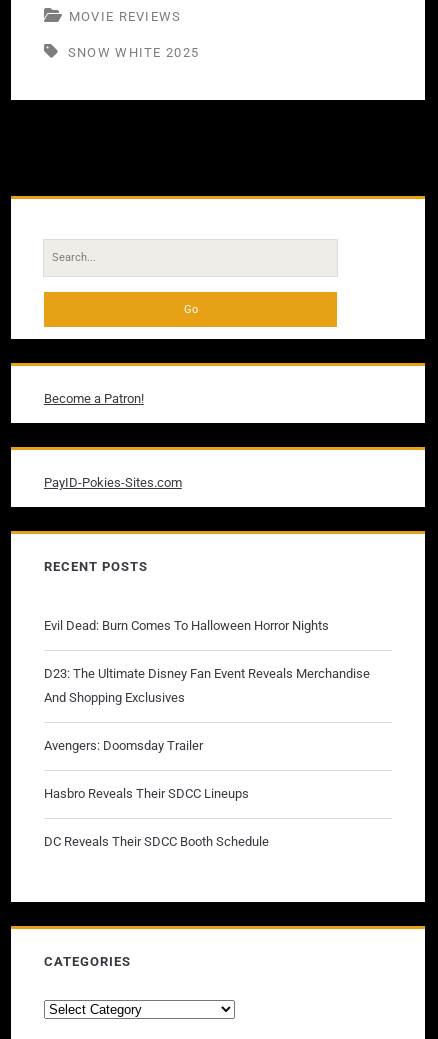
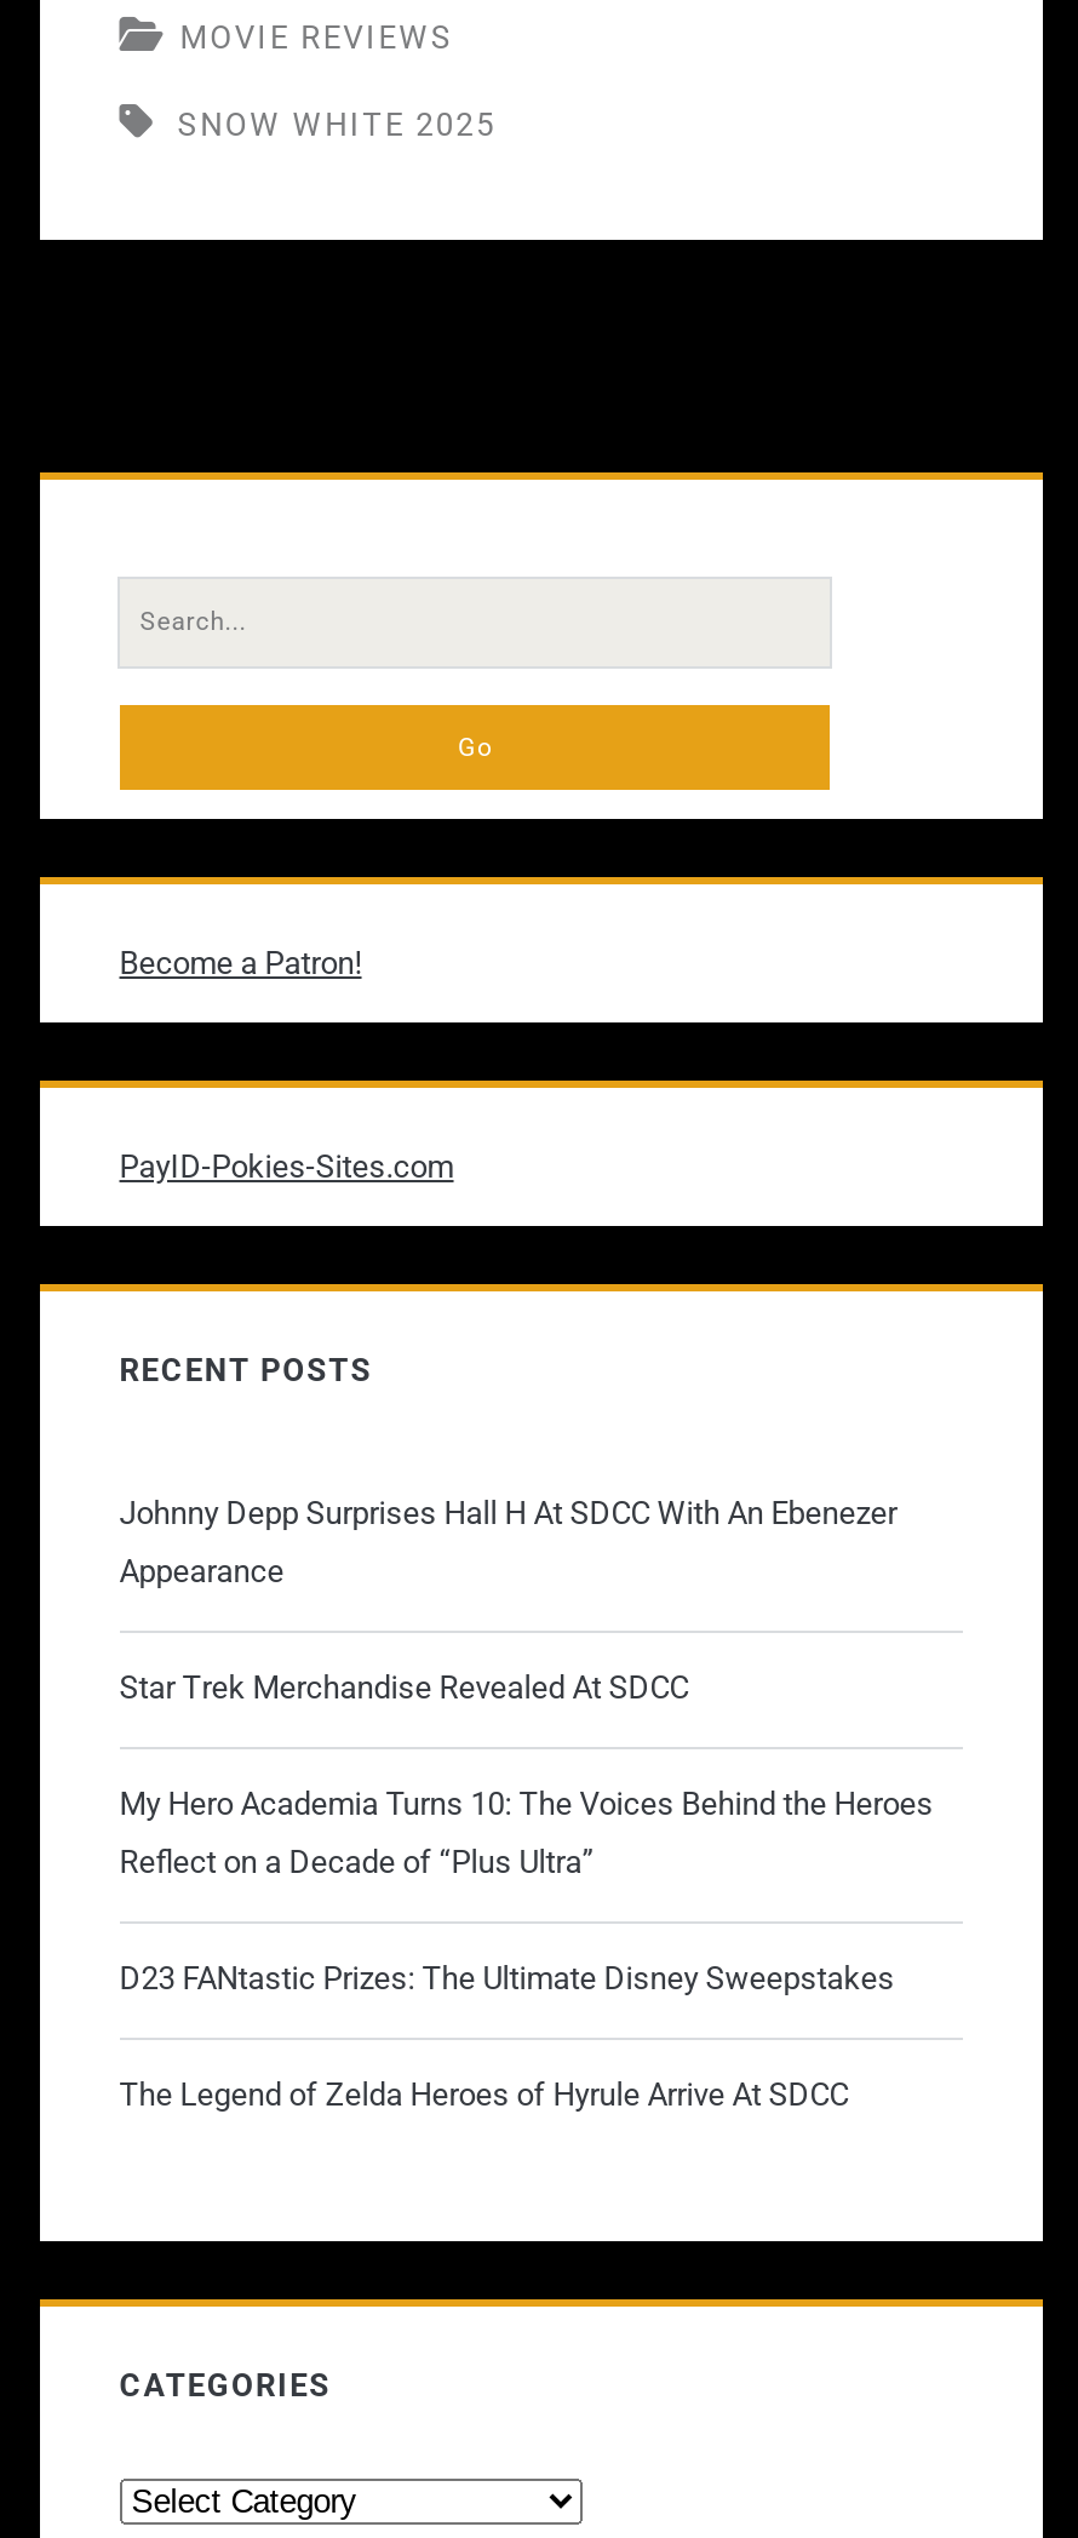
- Evil Dead: Burn Comes To Halloween Horror Nights
- D23: The Ultimate Disney Fan Event Reveals Merchandise
- And Shopping Exclusives
- Avengers: Doomsday Trailer
- Hasbro Reveals Their SDCC Lineups
- DC Reveals Their SDCC Booth Schedule
+ Johnny Depp Surprises Hall H At SDCC With An Ebenezer
+ Appearance
+ Star Trek Merchandise Revealed At SDCC
+ My Hero Academia Turns 10: The Voices Behind the Heroes
+ Reflect on a Decade of “Plus Ultra”
+ D23 FANtastic Prizes: The Ultimate Disney Sweepstakes
+ The Legend of Zelda Heroes of Hyrule Arrive At SDCC
